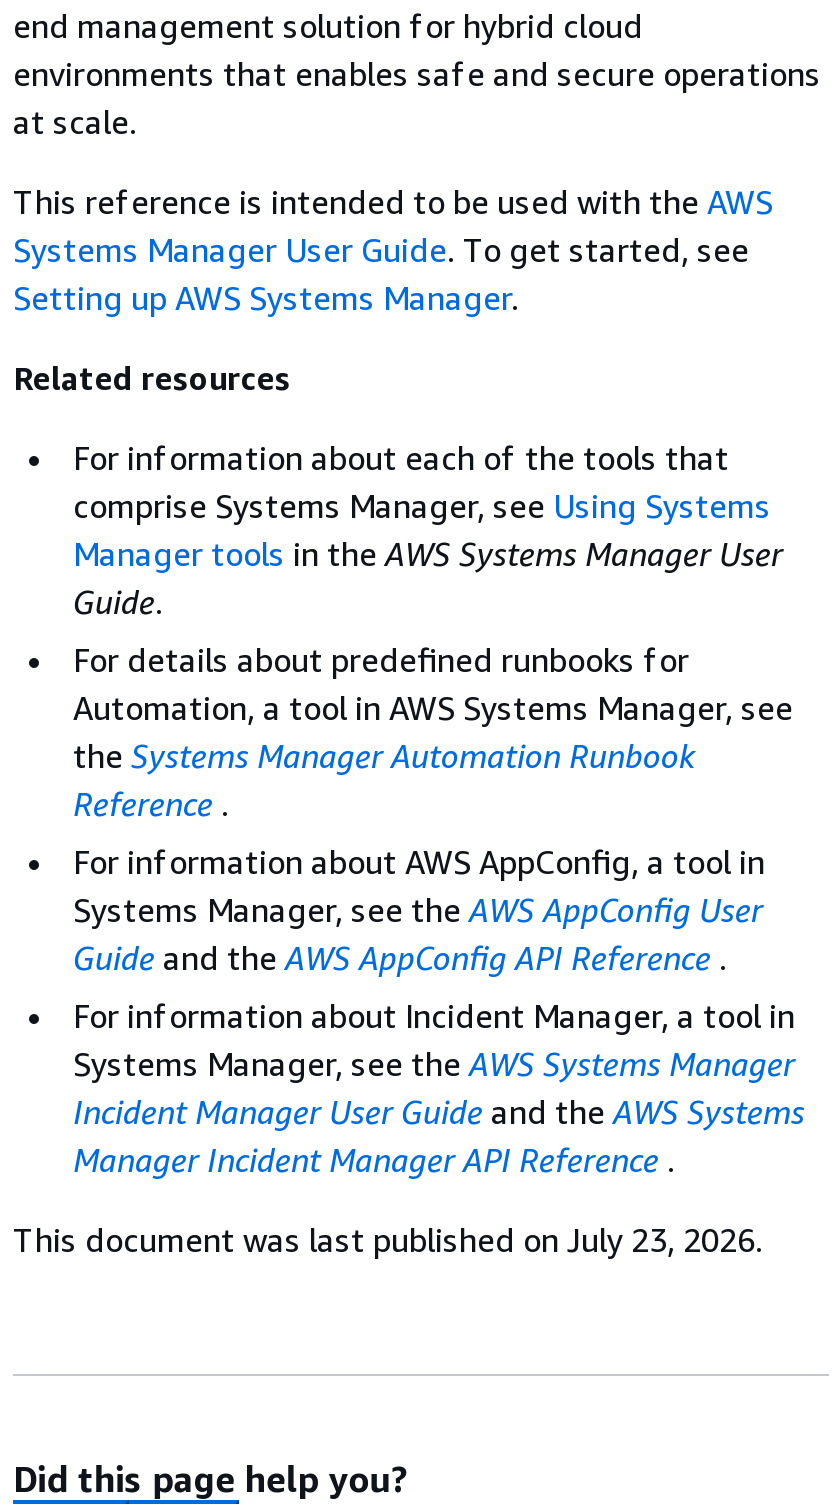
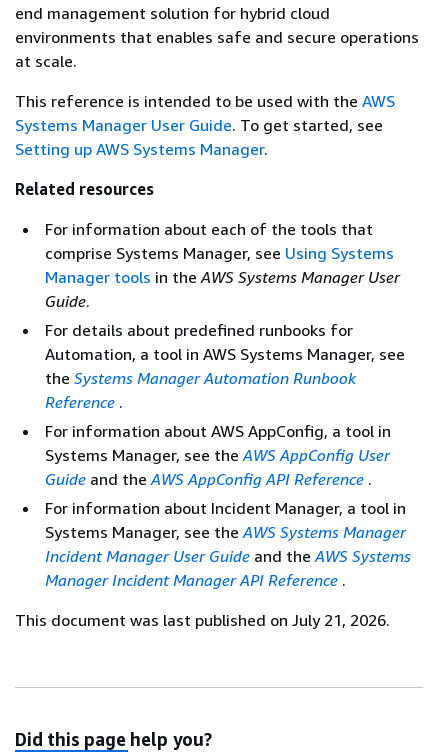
- This document was last published on July 23, 2026.
+ This document was last published on July 21, 2026.
